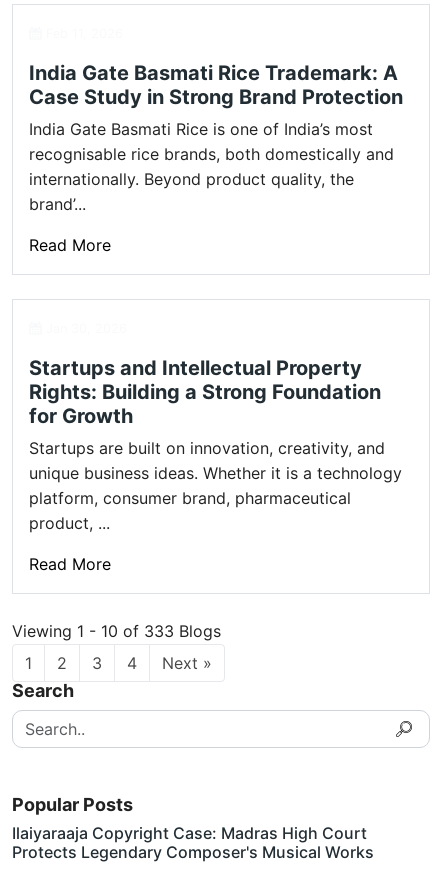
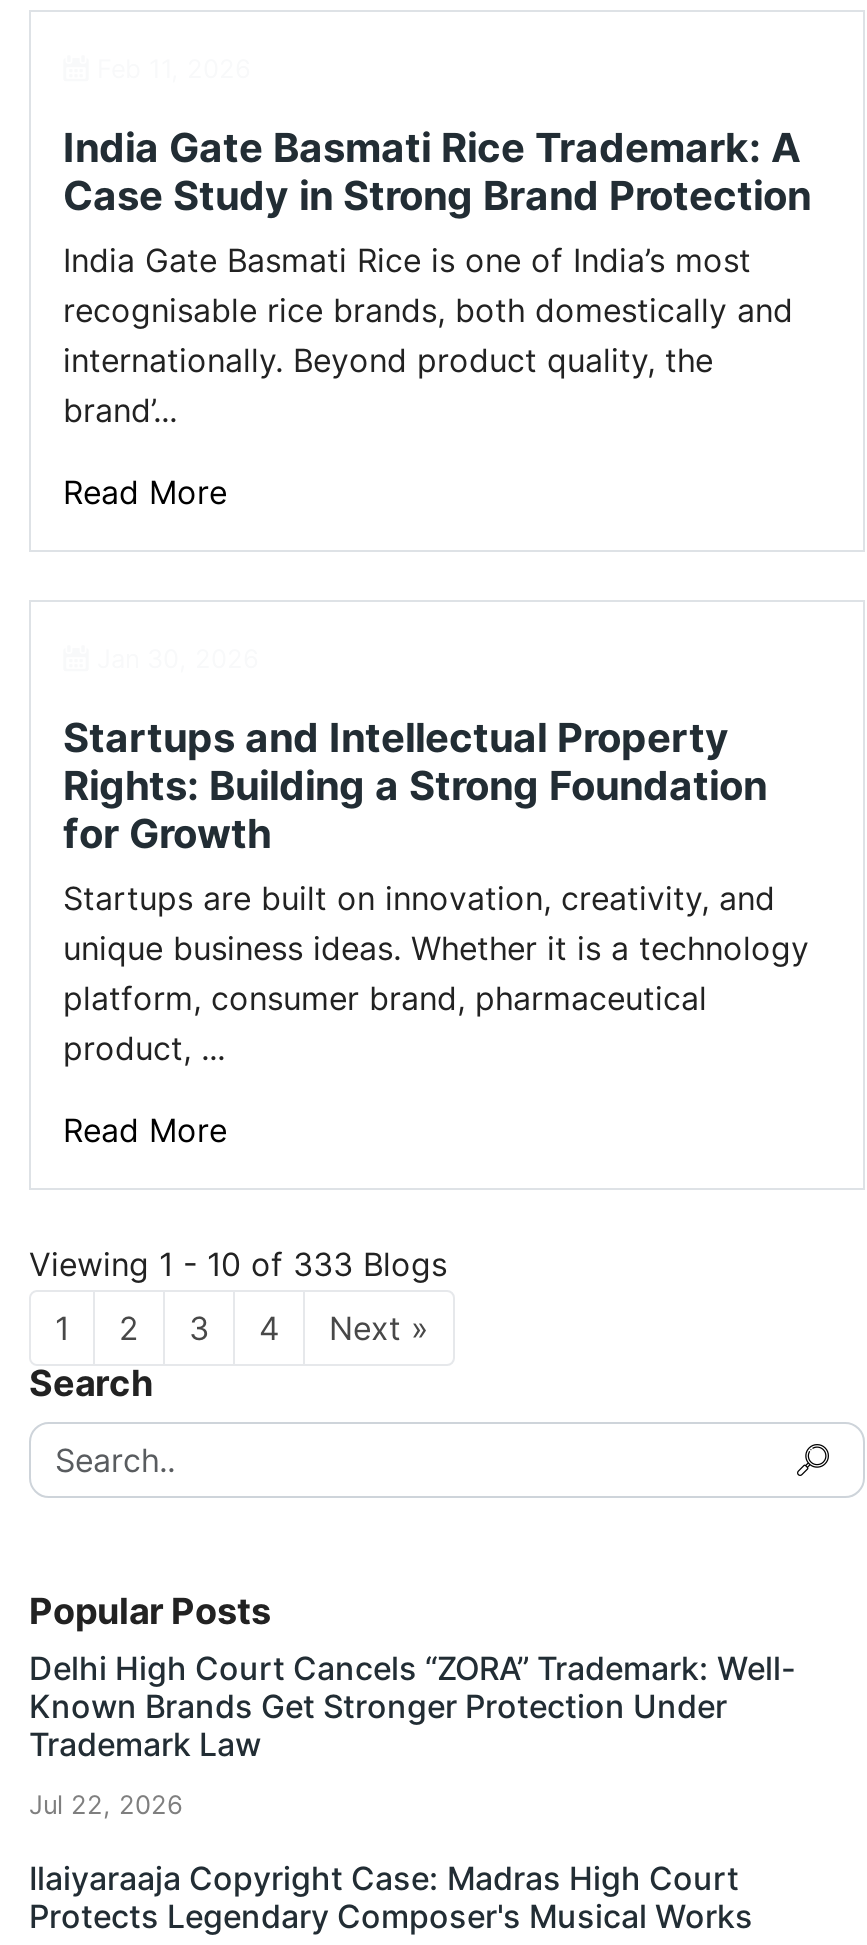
+ Delhi High Court Cancels “ZORA” Trademark: Well-
+ Known Brands Get Stronger Protection Under
+ Trademark Law
+ Jul 22, 2026
